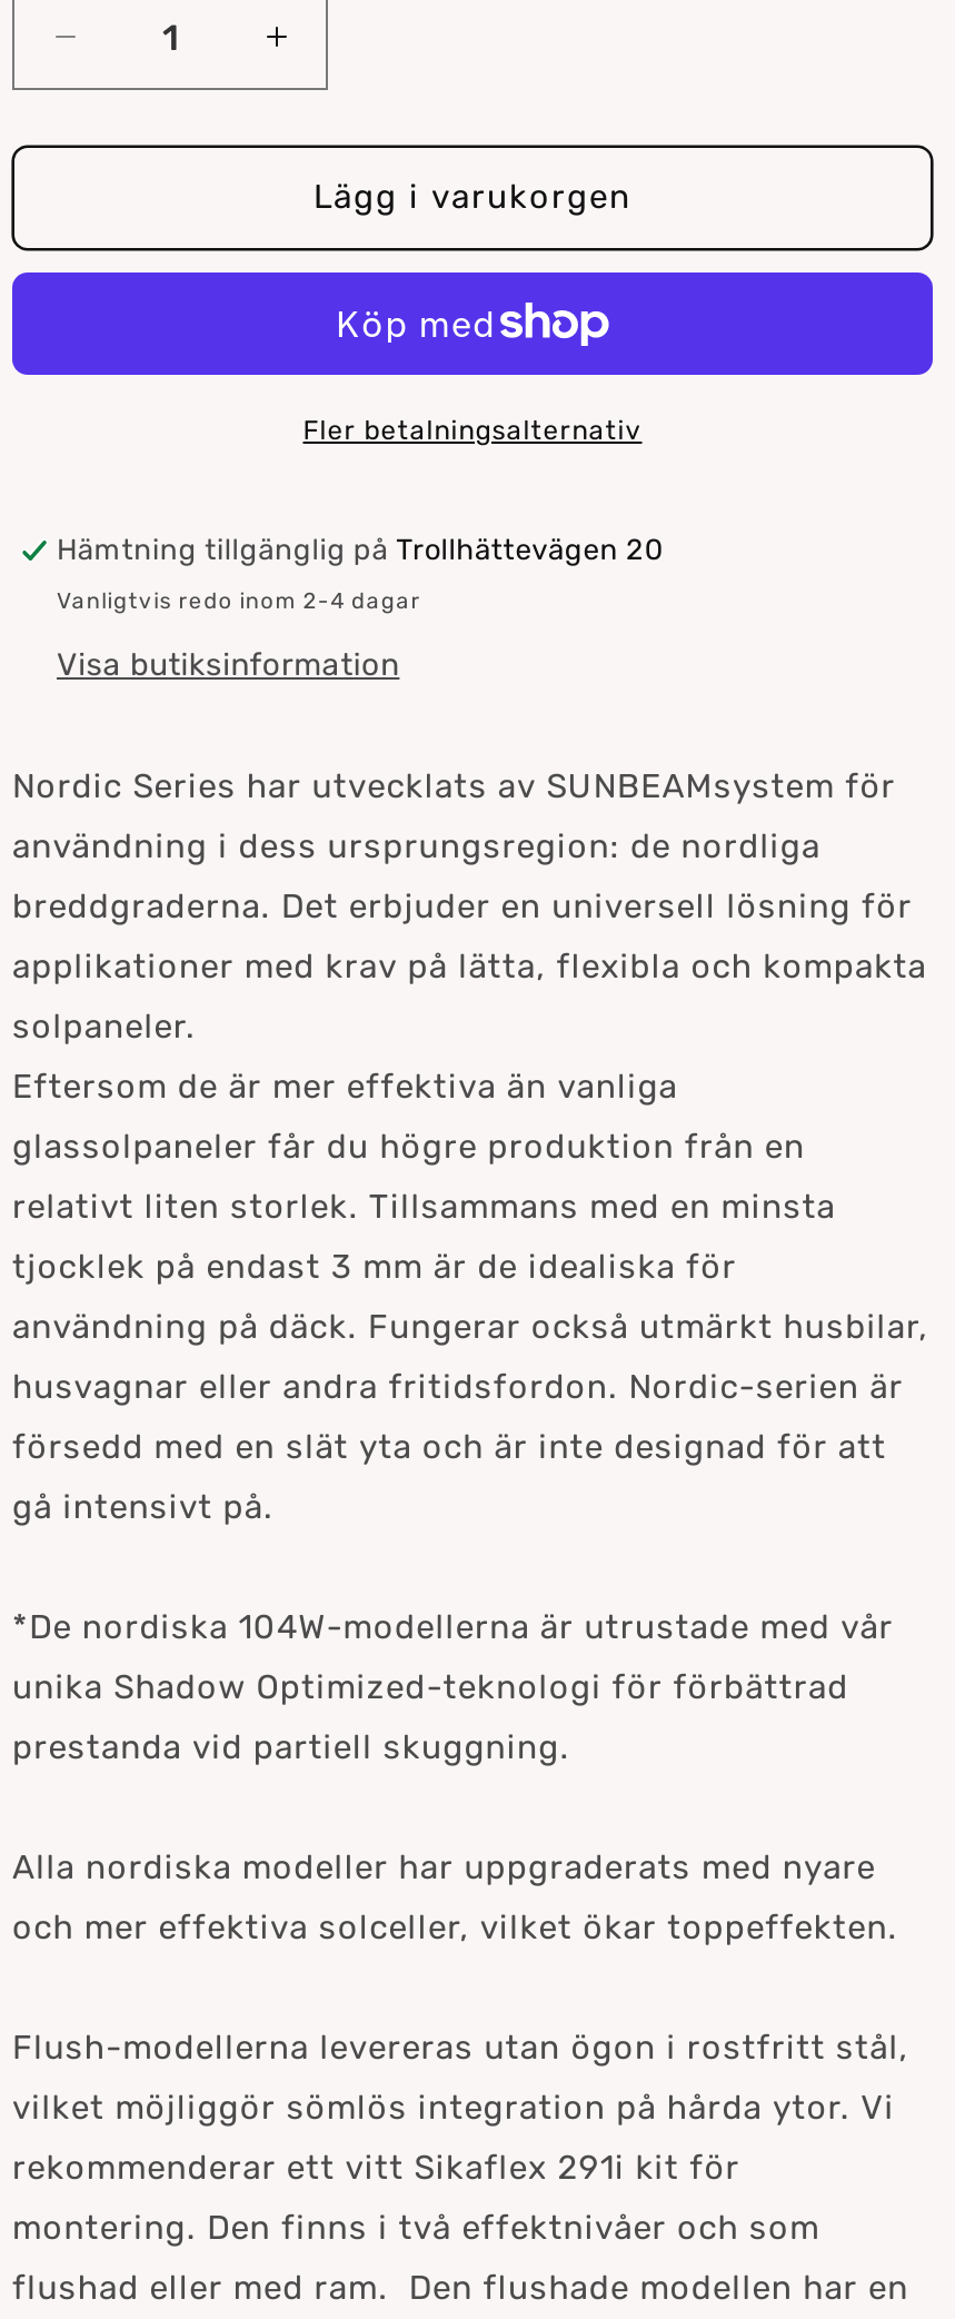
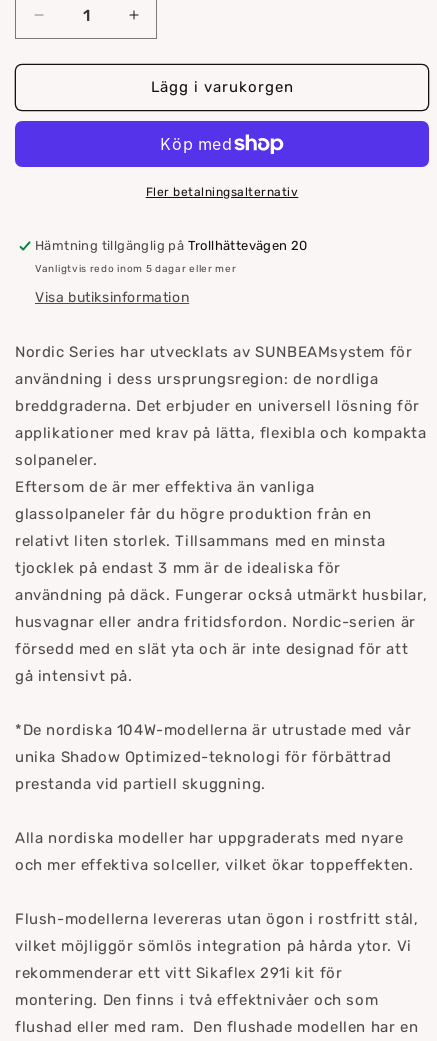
- Vanligtvis redo inom 2-4 dagar
+ Vanligtvis redo inom 5 dagar eller mer
